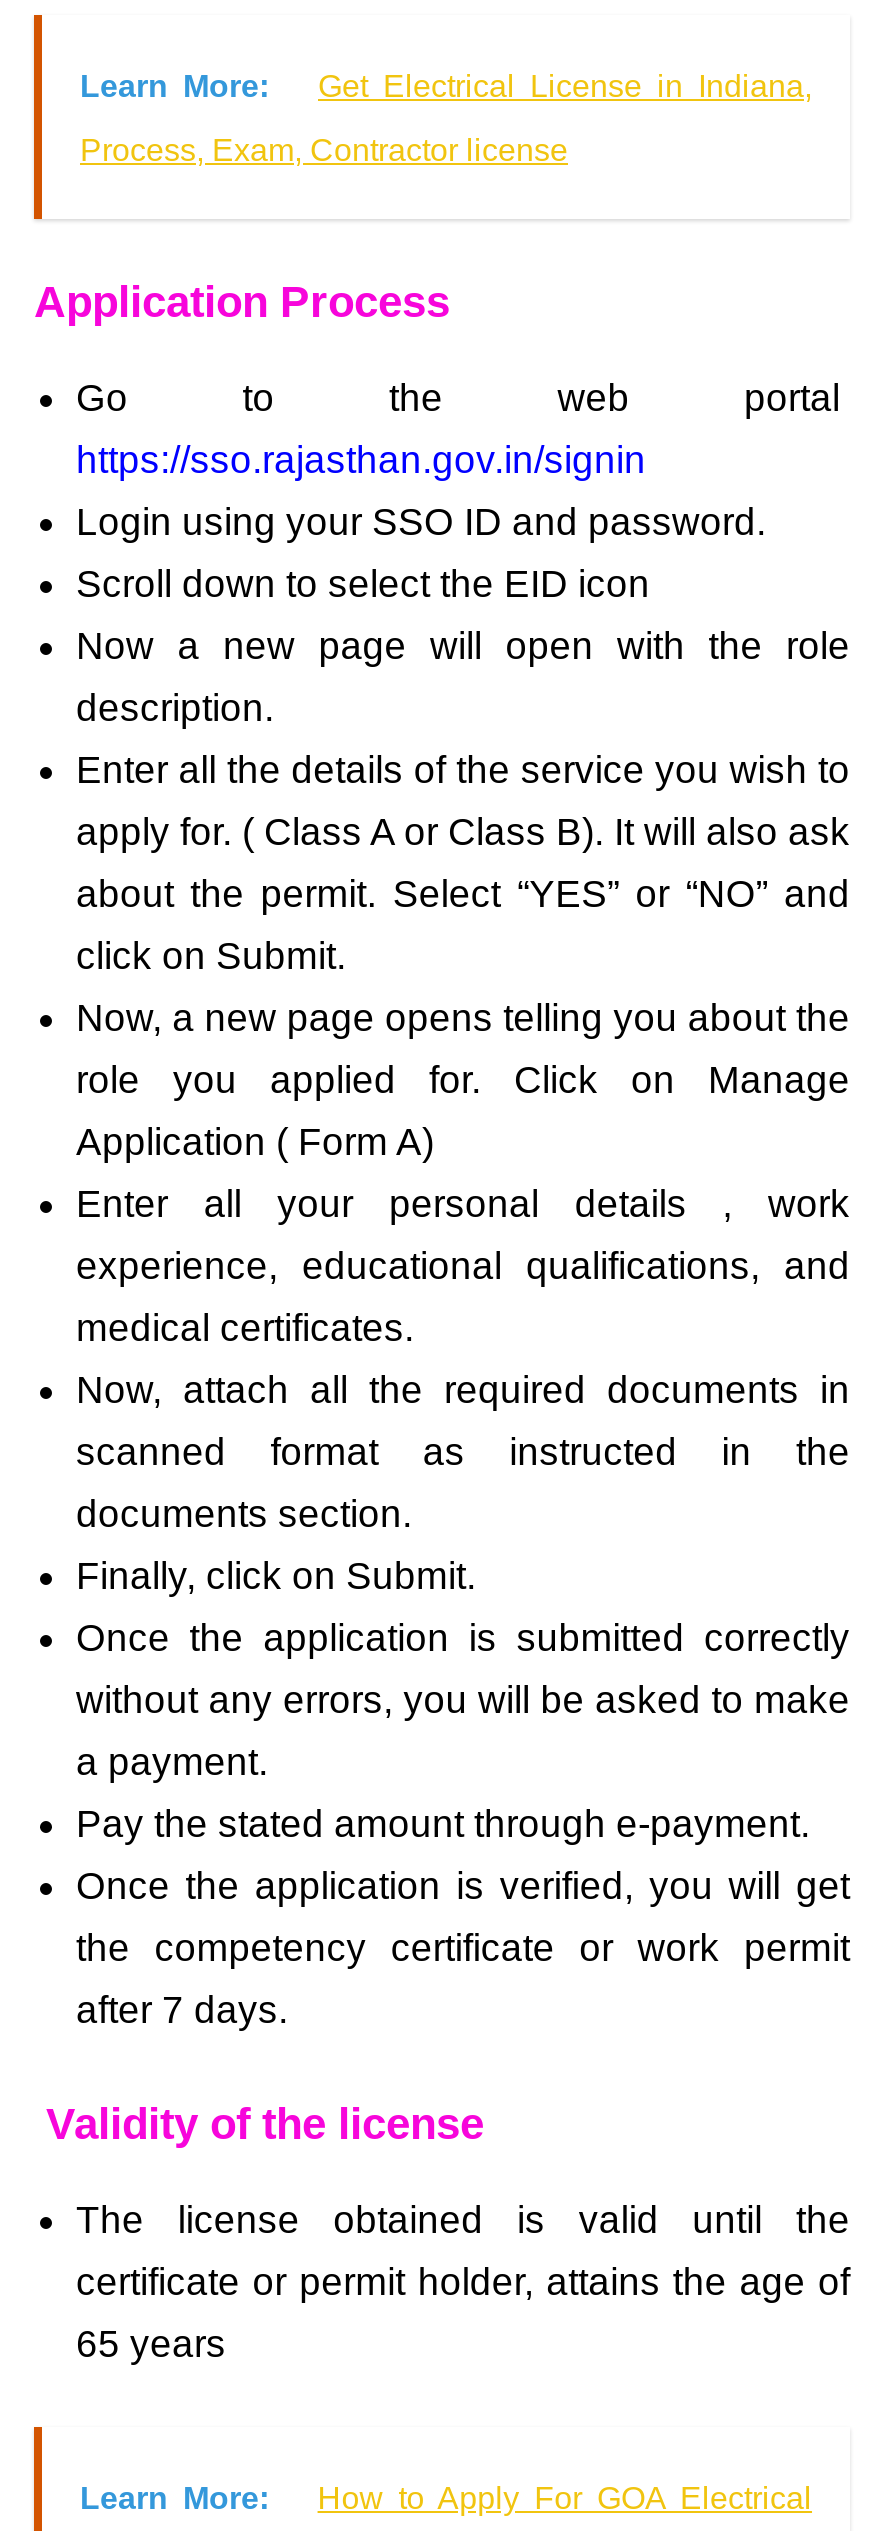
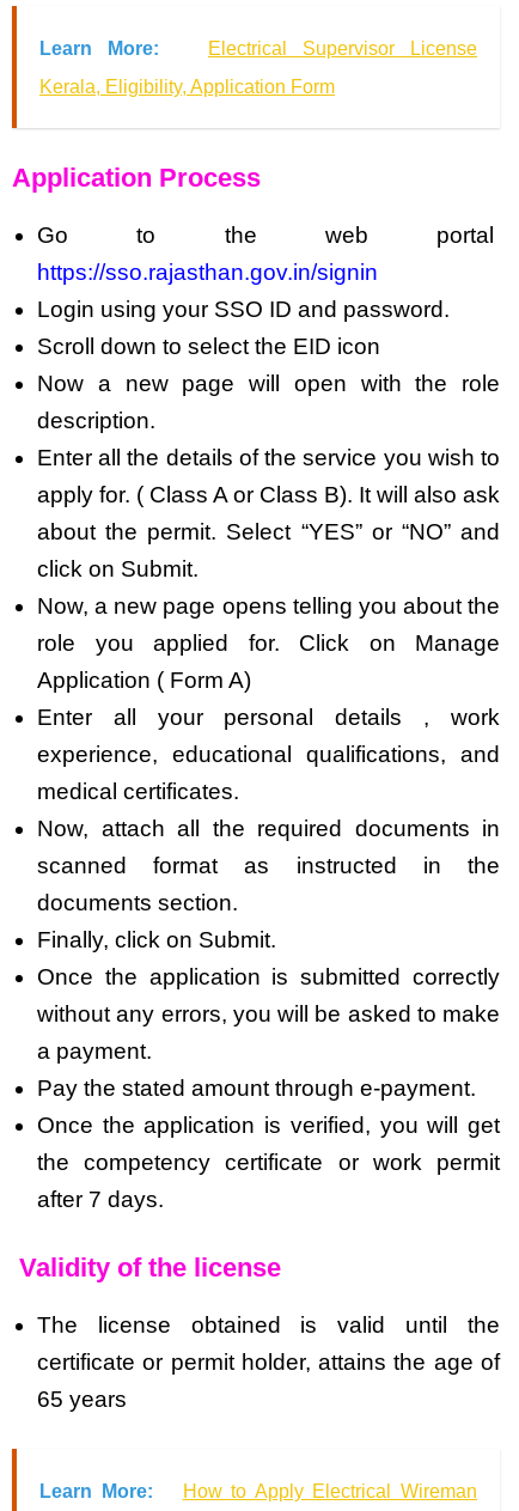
- Get Electrical License in Indiana,
+ Electrical Supervisor License

- Process, Exam, Contractor license
+ Kerala, Eligibility, Application Form

- How to Apply For GOA Electrical
+ How to Apply Electrical Wireman
